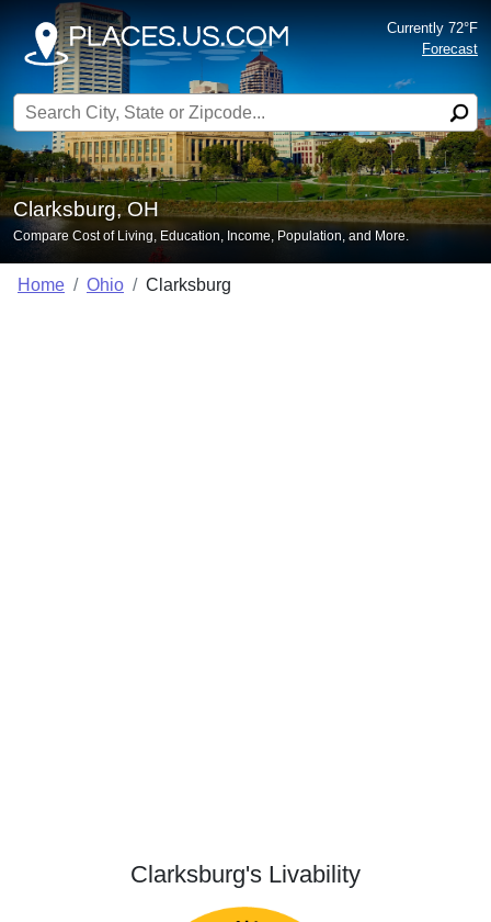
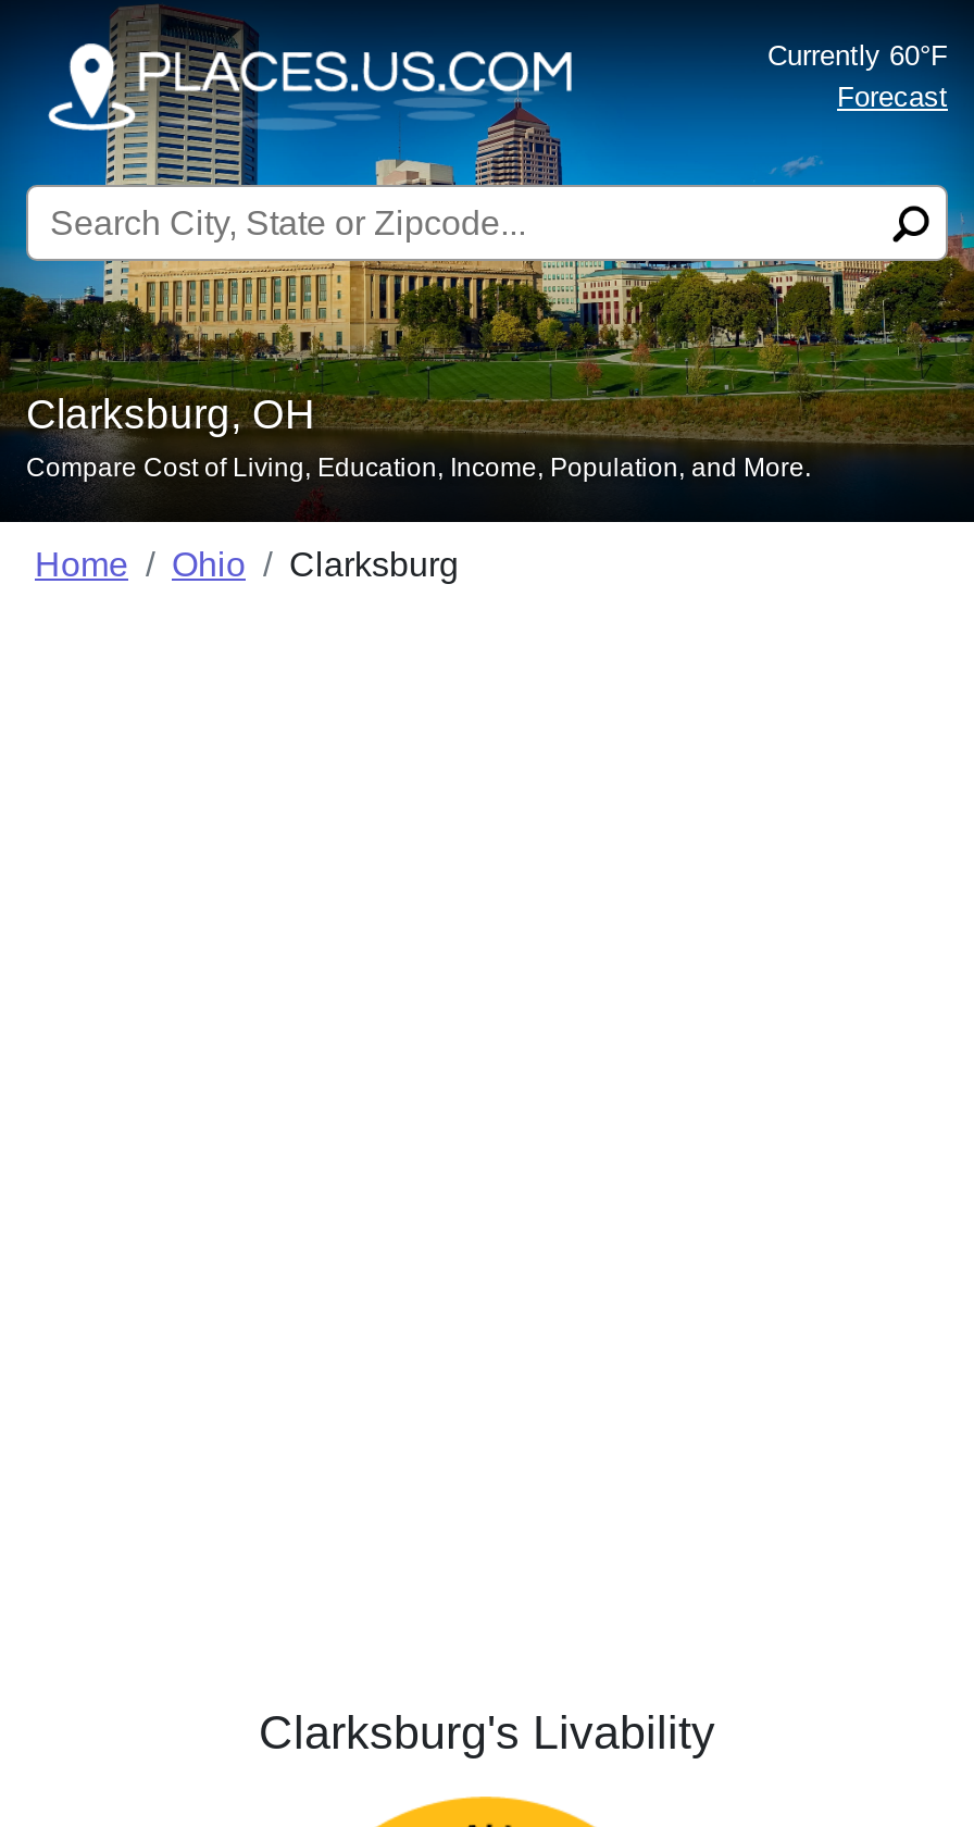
- Currently 72°F
+ Currently 60°F
